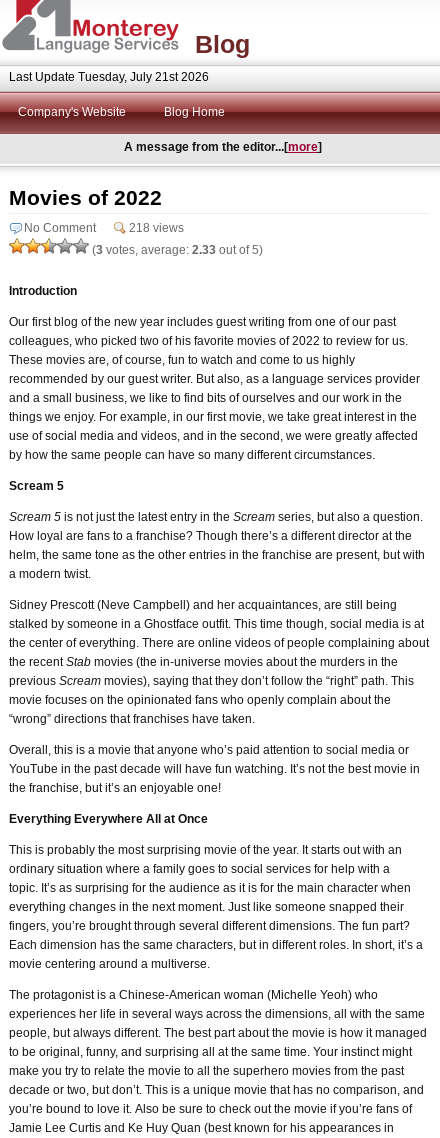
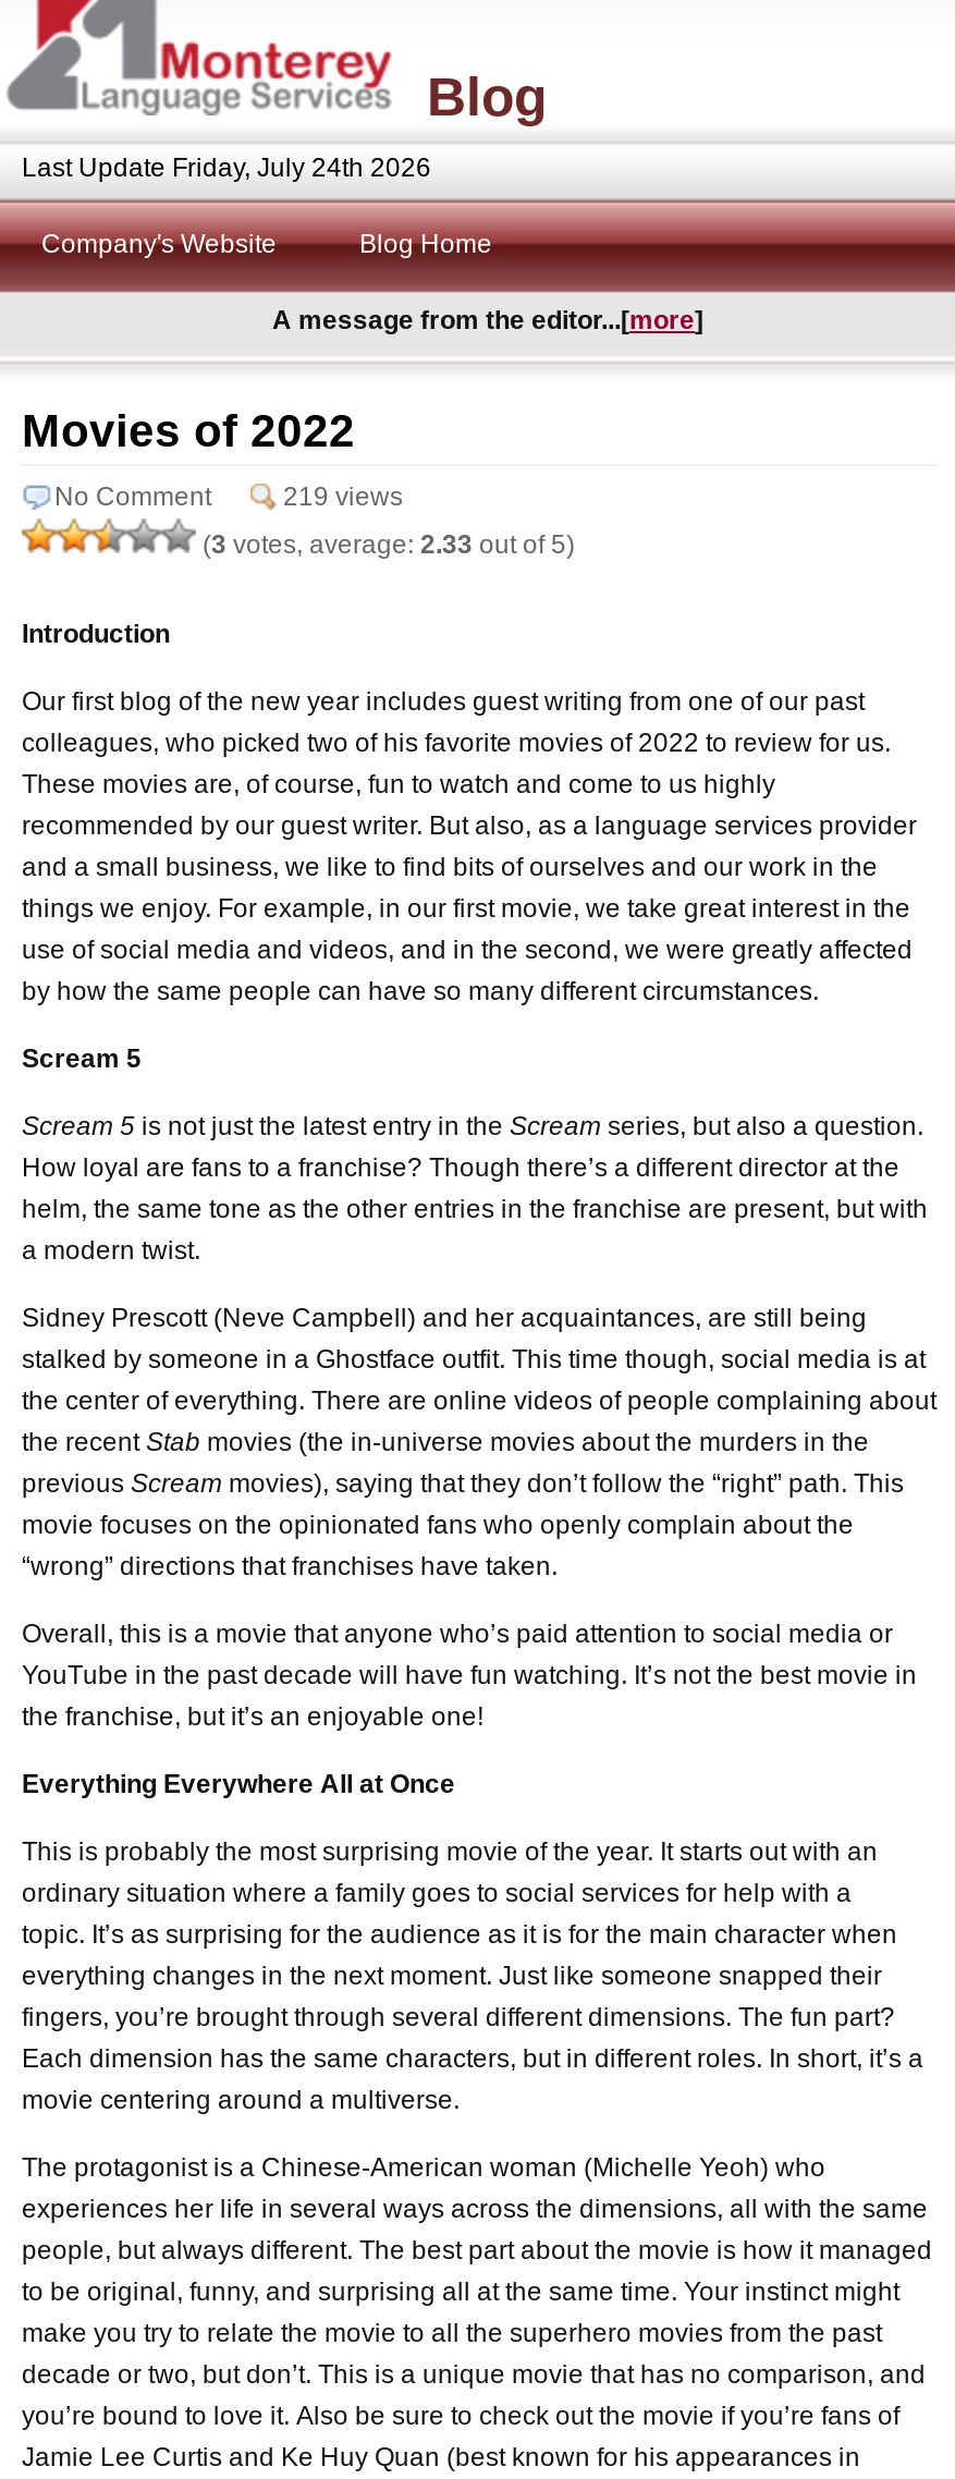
- Last Update Tuesday, July 21st 2026
+ Last Update Friday, July 24th 2026

- 218 views
+ 219 views
